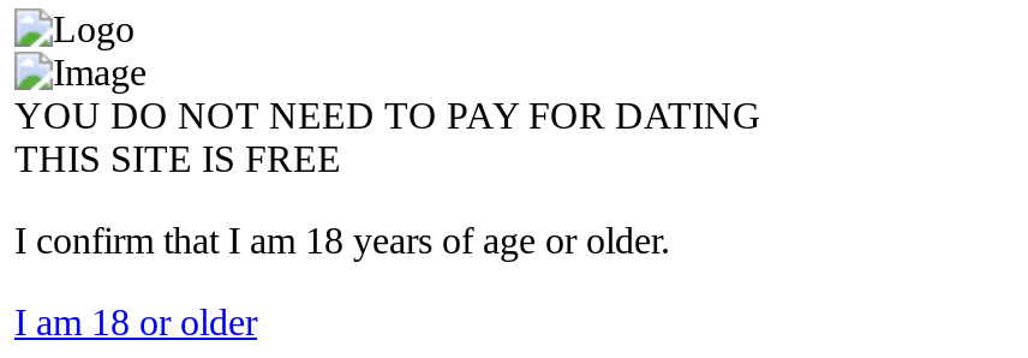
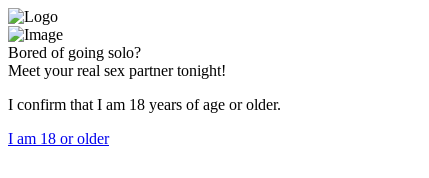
- YOU DO NOT NEED TO PAY FOR DATING
- THIS SITE IS FREE
+ Bored of going solo?
+ Meet your real sex partner tonight!
